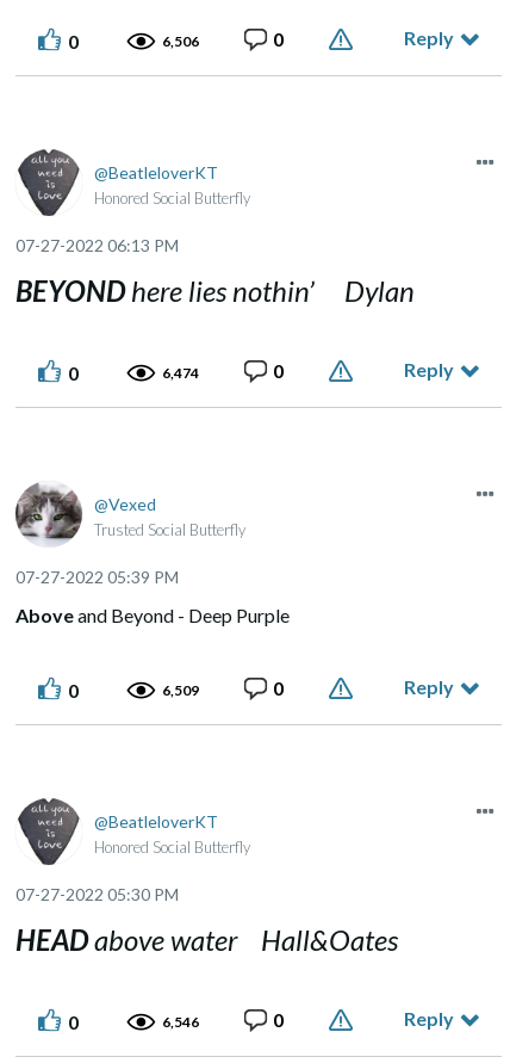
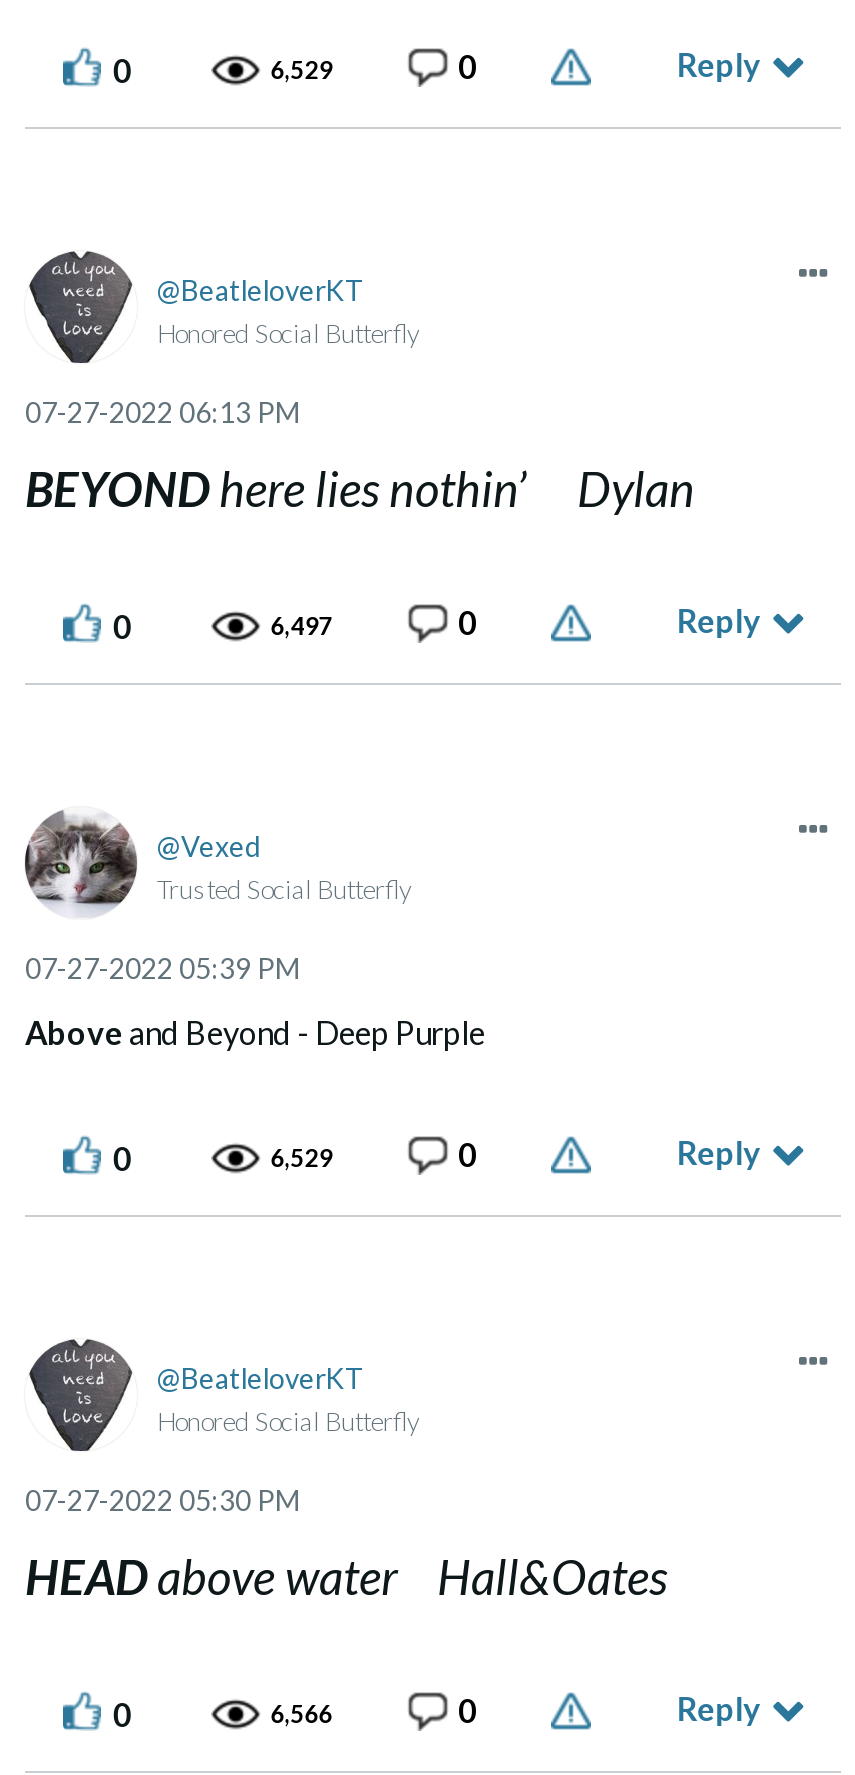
- 6,506
+ 6,529

- 6,474
+ 6,497

- 6,509
+ 6,529

- 6,546
+ 6,566
